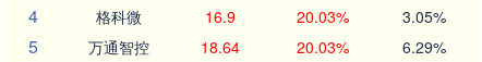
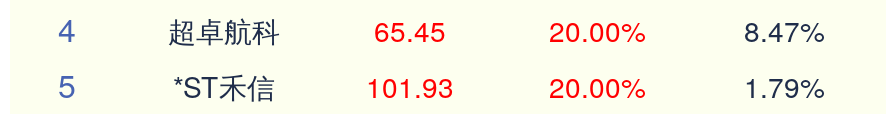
- 格科微
- 16.9
- 20.03%
- 3.05%
+ 超卓航科
+ 65.45
+ 20.00%
+ 8.47%

- 万通智控
- 18.64
- 20.03%
- 6.29%
+ *ST禾信
+ 101.93
+ 20.00%
+ 1.79%
